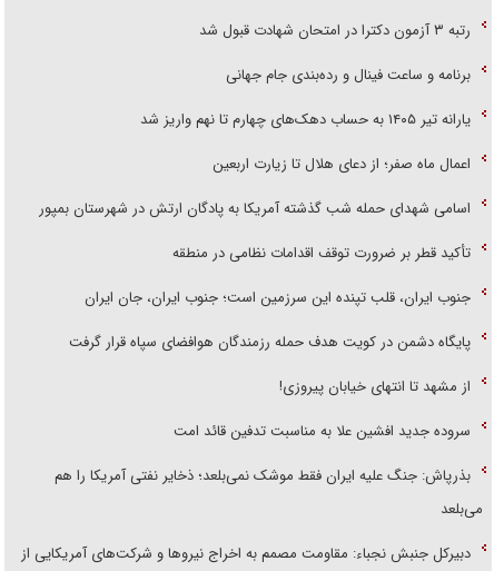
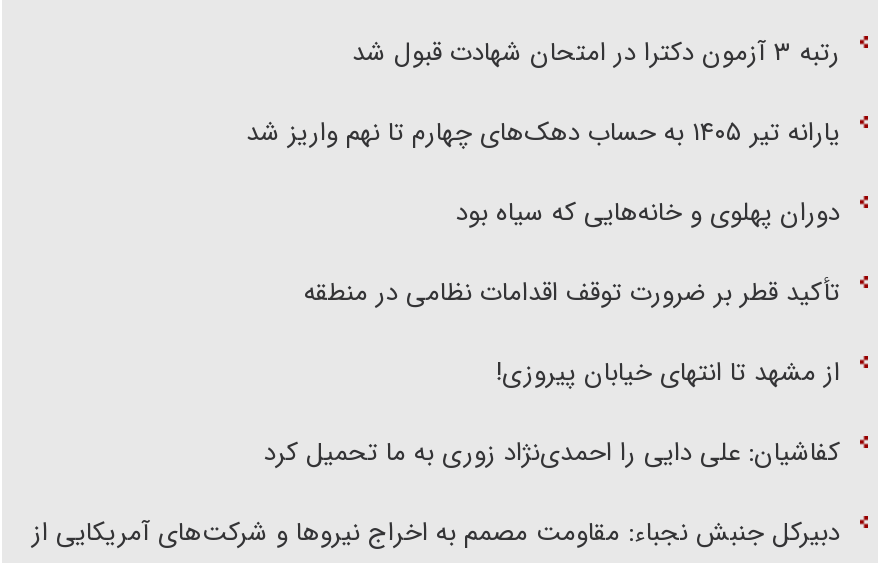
- برنامه و ساعت فینال و رده‌بندی جام جهانی

- اعمال ماه صفر؛ از دعای هلال تا زیارت اربعین
- اسامی شهدای حمله شب گذشته آمریکا به پادگان ارتش در شهرستان بمپور
+ دوران پهلوی و خانه‌هایی که سیاه بود

- جنوب ایران، قلب تپنده این سرزمین است؛ جنوب ایران، جان ایران
- پایگاه دشمن در کویت هدف حمله رزمندگان هوافضای سپاه قرار گرفت

- سروده جدید افشین علا به مناسبت تدفین قائد امت
- بذرپاش: جنگ علیه ایران فقط موشک نمی‌بلعد؛ ذخایر نفتی آمریکا را هم
- می‌بلعد
+ کفاشیان: علی دایی را احمدی‌نژاد زوری به ما تحمیل کرد
